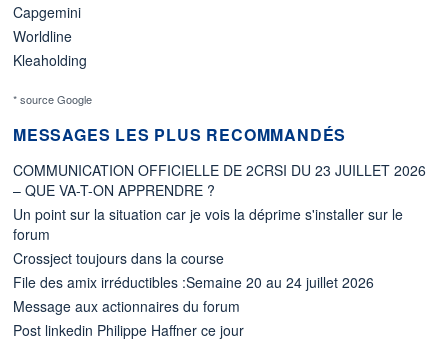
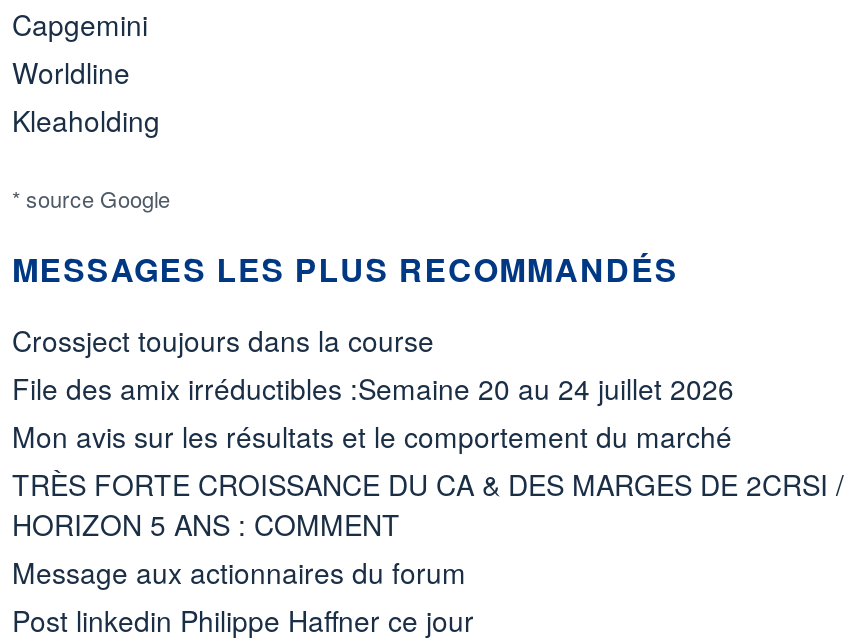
- COMMUNICATION OFFICIELLE DE 2CRSI DU 23 JUILLET 2026
- – QUE VA-T-ON APPRENDRE ?
- Un point sur la situation car je vois la déprime s'installer sur le
- forum

moved up: Crossject toujours dans la course | File des amix irréductibles :Semaine 20 au 24 juillet 2026

+ Mon avis sur les résultats et le comportement du marché
+ TRÈS FORTE CROISSANCE DU CA & DES MARGES DE 2CRSI /
+ HORIZON 5 ANS : COMMENT
